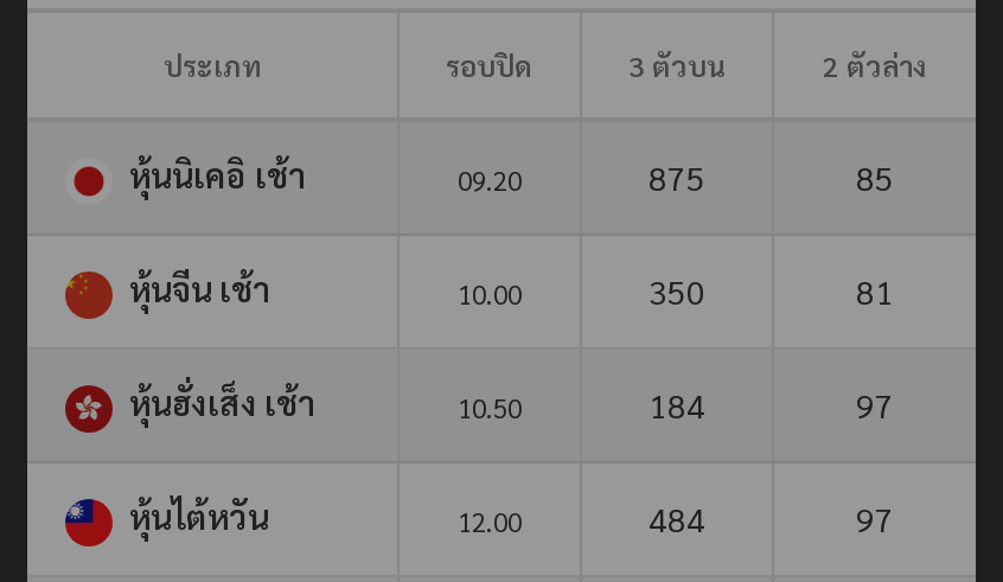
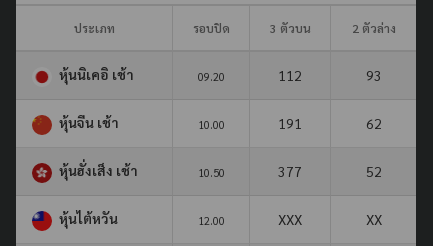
- 875
+ 112

- 85
+ 93

- 350
+ 191

- 81
+ 62

- 184
+ 377

- 97
+ 52

- 484
- 97
+ XXX
+ XX
